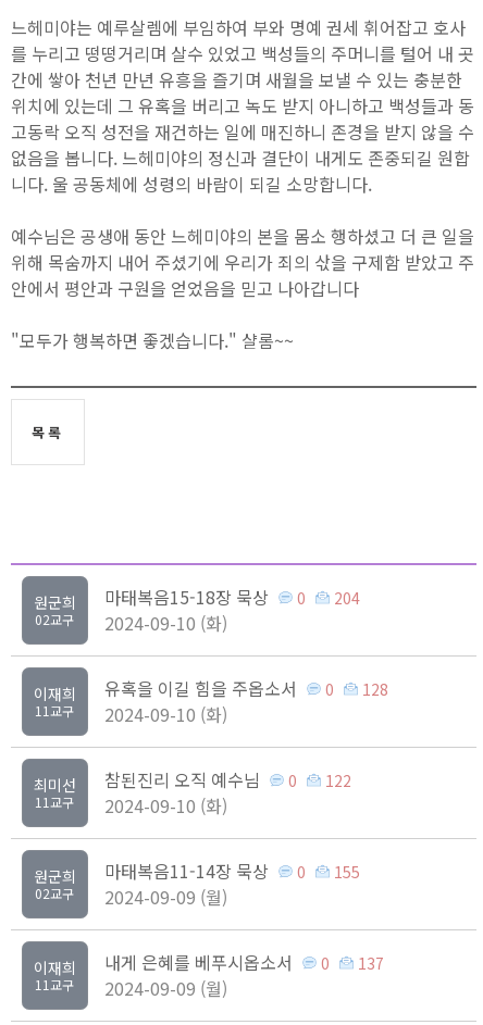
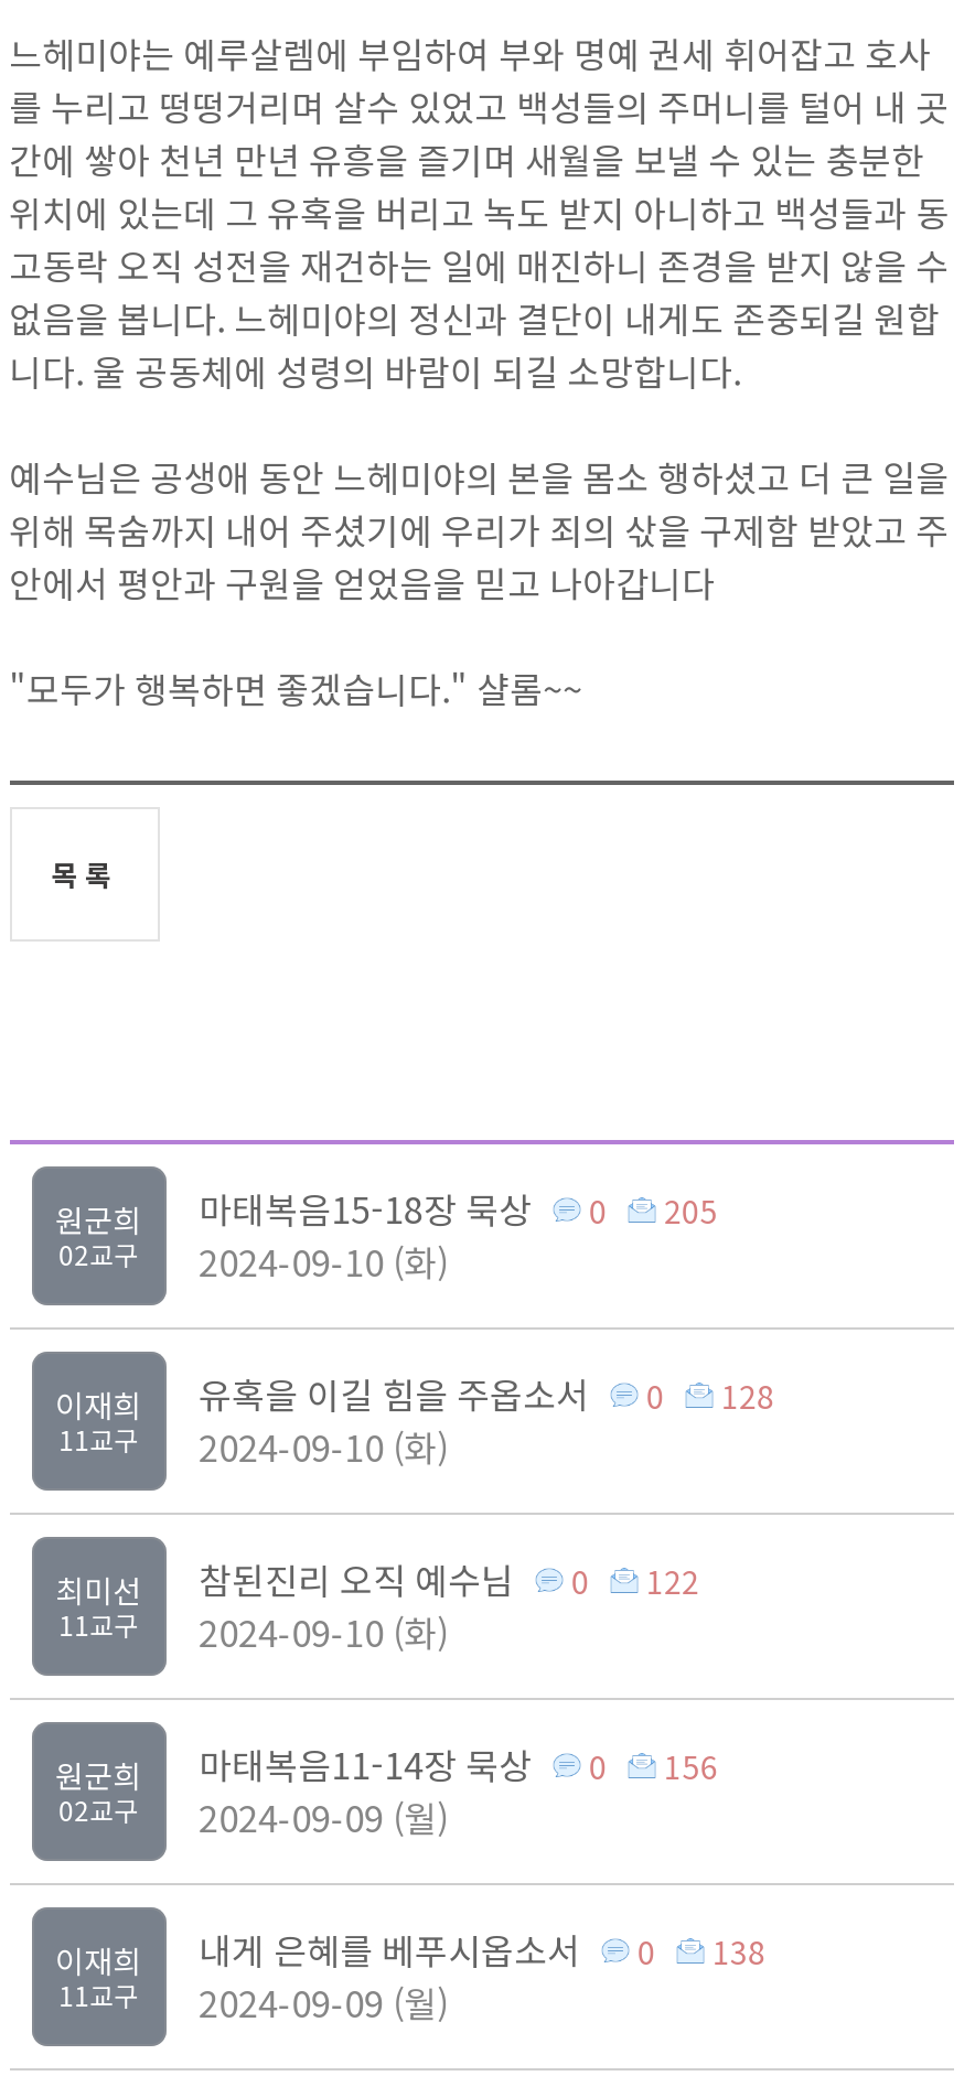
- 원군희 마태복음15-18장 묵상 0 204
+ 원군희 마태복음15-18장 묵상 0 205

- 원군희 마태복음11-14장 묵상 0 155
+ 원군희 마태복음11-14장 묵상 0 156

- 이재희 내게 은혜를 베푸시옵소서 0 137
+ 이재희 내게 은혜를 베푸시옵소서 0 138
